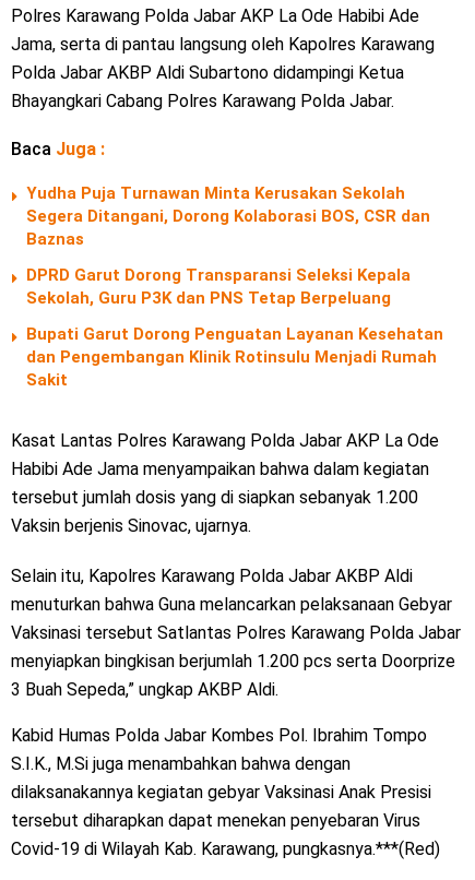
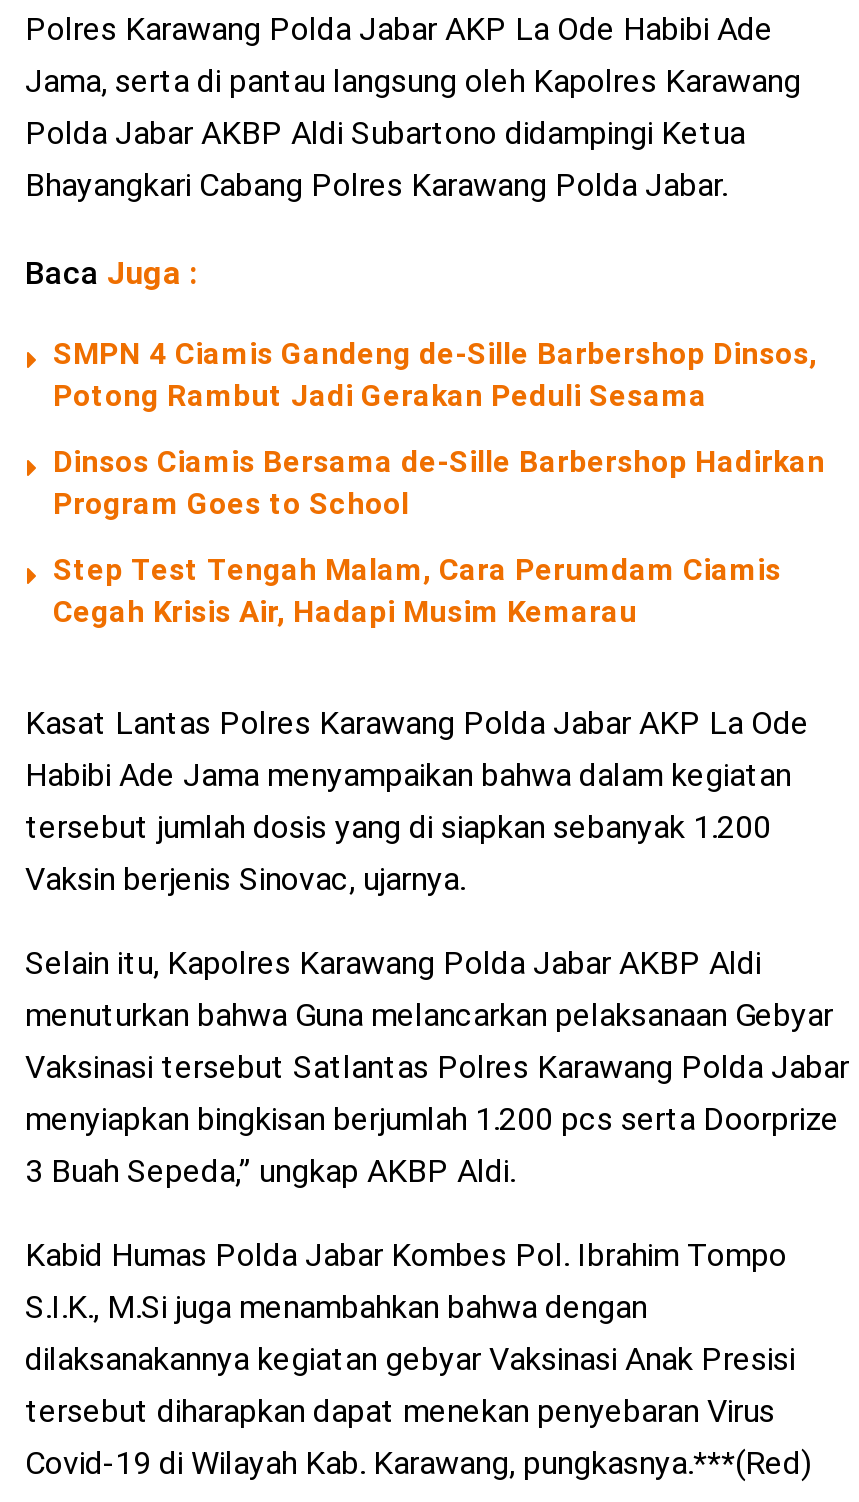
- Yudha Puja Turnawan Minta Kerusakan Sekolah
- Segera Ditangani, Dorong Kolaborasi BOS, CSR dan
- Baznas
+ SMPN 4 Ciamis Gandeng de-Sille Barbershop Dinsos,
+ Potong Rambut Jadi Gerakan Peduli Sesama

- DPRD Garut Dorong Transparansi Seleksi Kepala
- Sekolah, Guru P3K dan PNS Tetap Berpeluang
+ Dinsos Ciamis Bersama de-Sille Barbershop Hadirkan
+ Program Goes to School

- Bupati Garut Dorong Penguatan Layanan Kesehatan
- dan Pengembangan Klinik Rotinsulu Menjadi Rumah
- Sakit
+ Step Test Tengah Malam, Cara Perumdam Ciamis
+ Cegah Krisis Air, Hadapi Musim Kemarau
